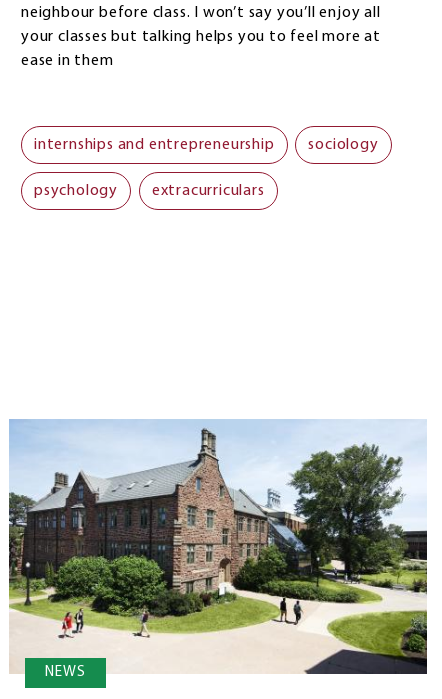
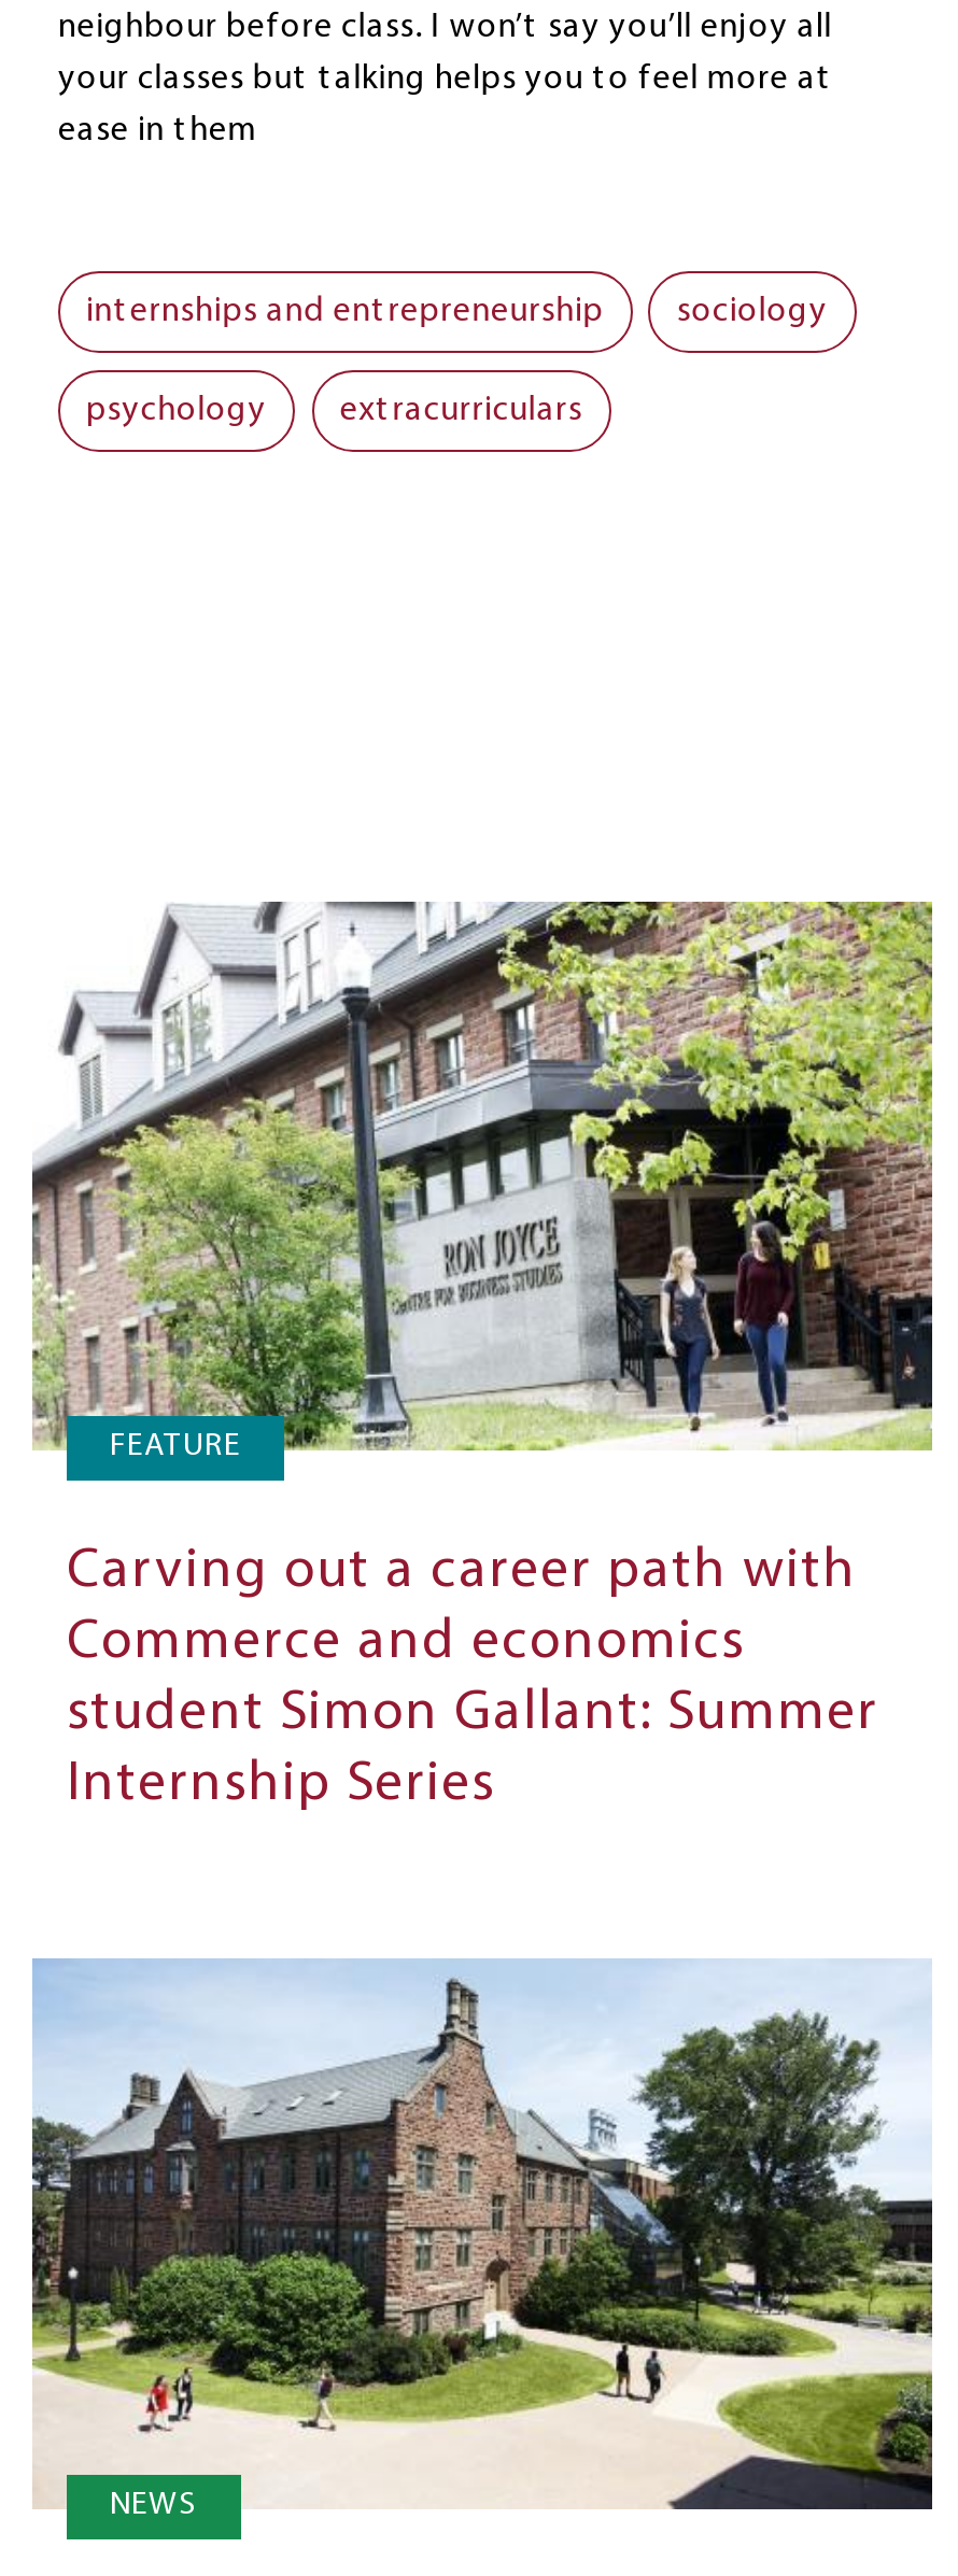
+ [image]
+ FEATURE
+ Carving out a career path with
+ Commerce and economics
+ student Simon Gallant: Summer
+ Internship Series
